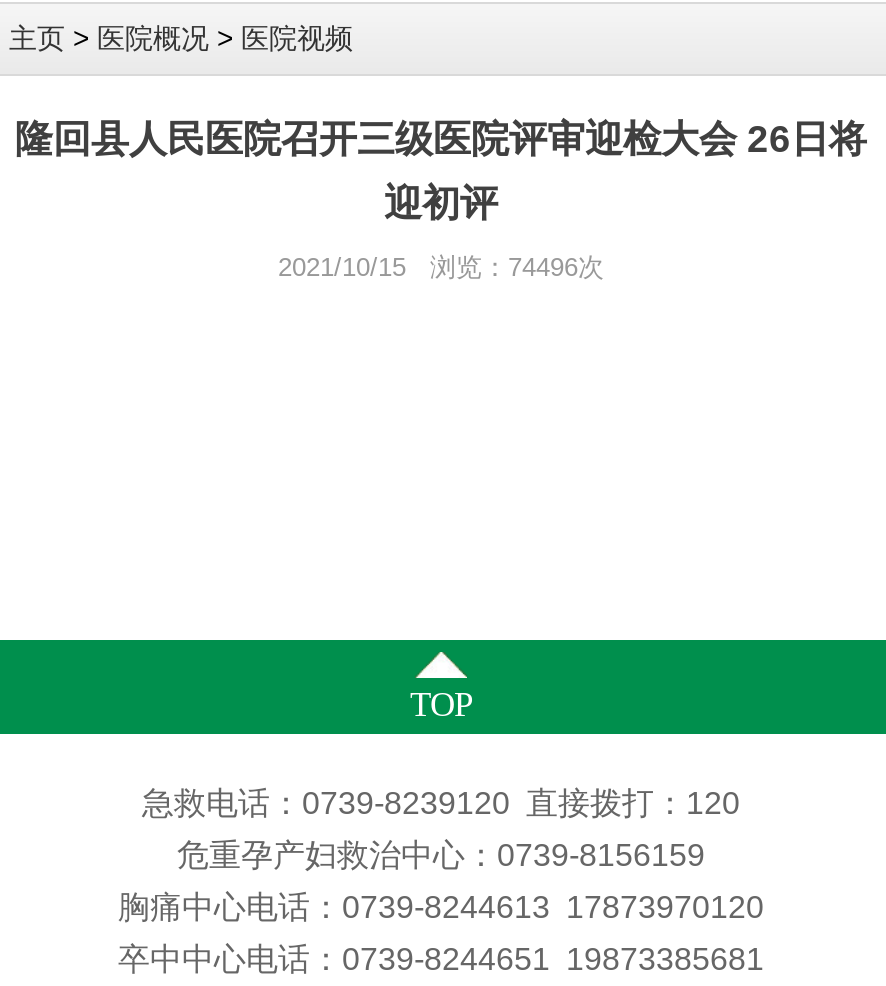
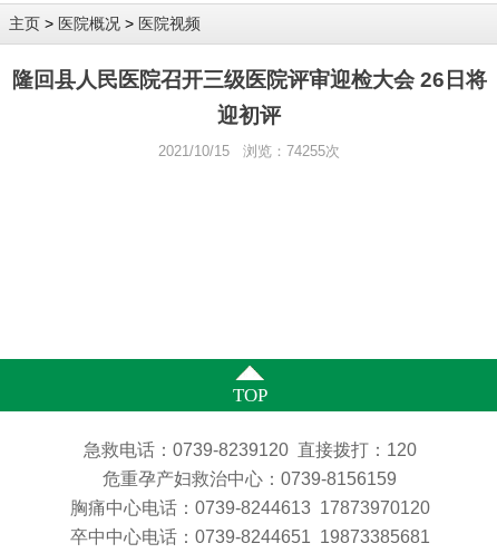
- 2021/10/15 浏览：74496次
+ 2021/10/15 浏览：74255次
